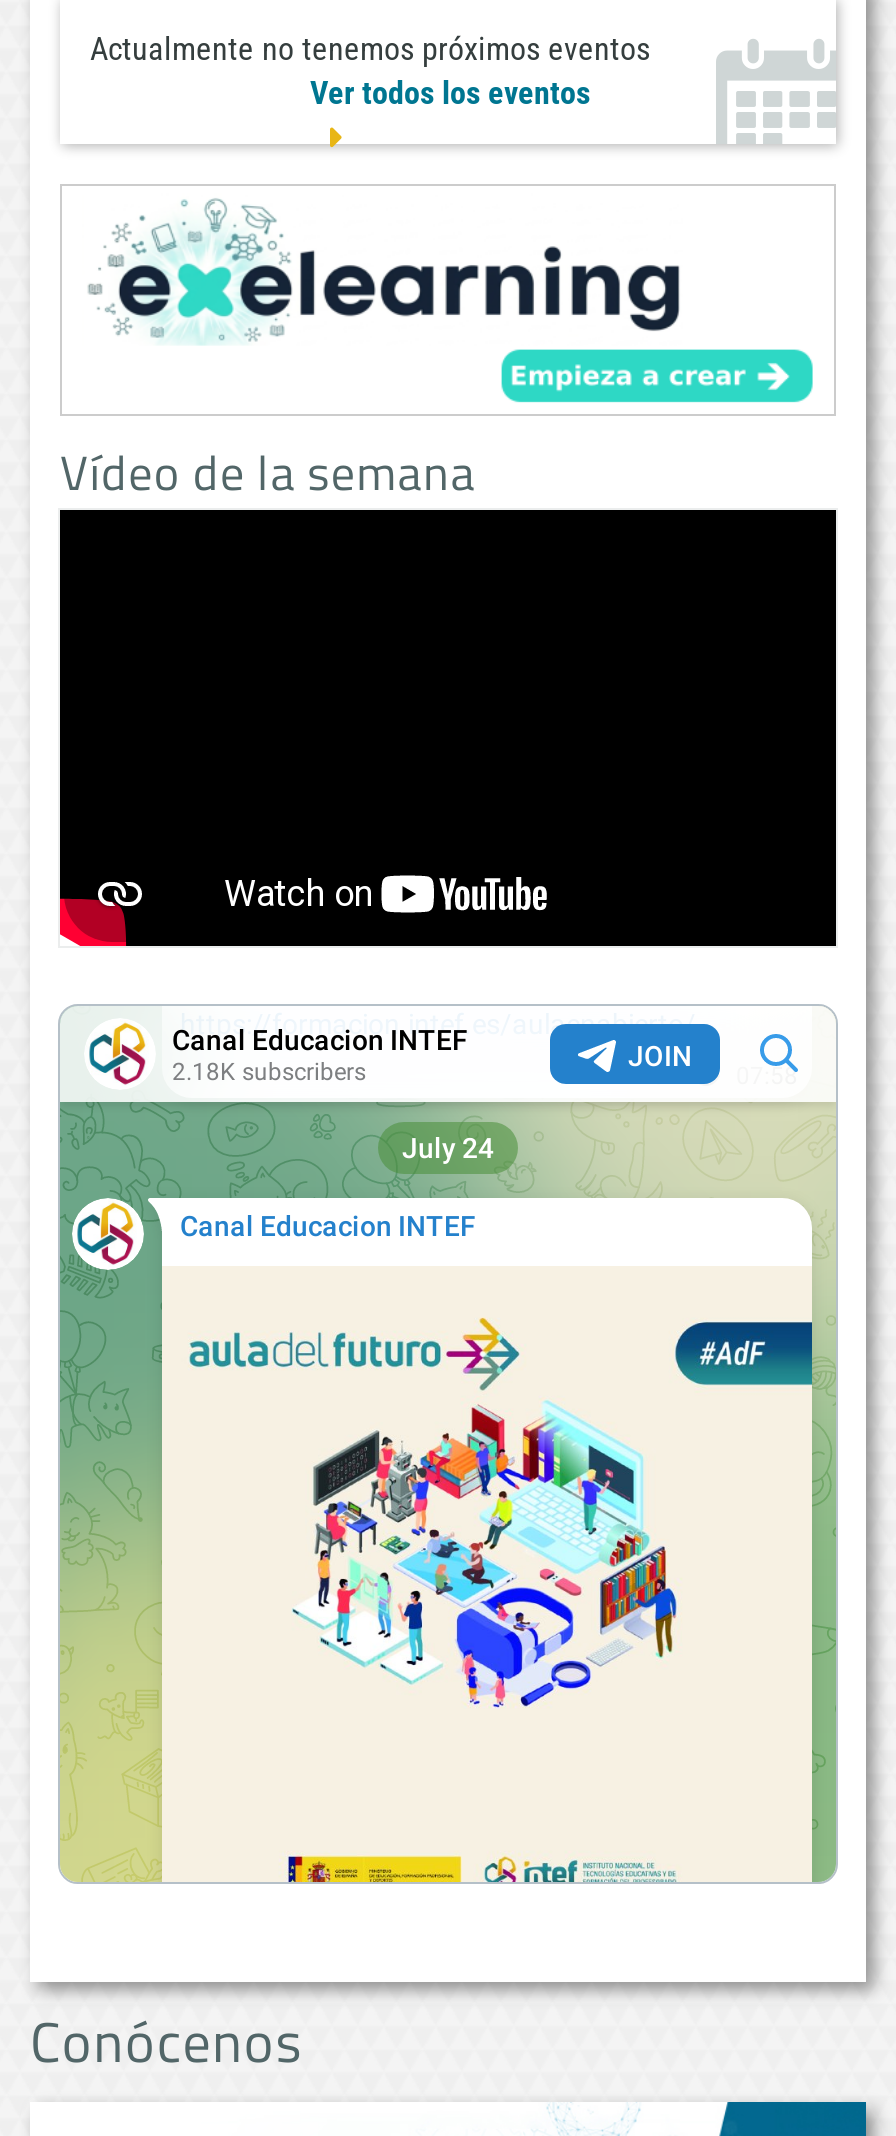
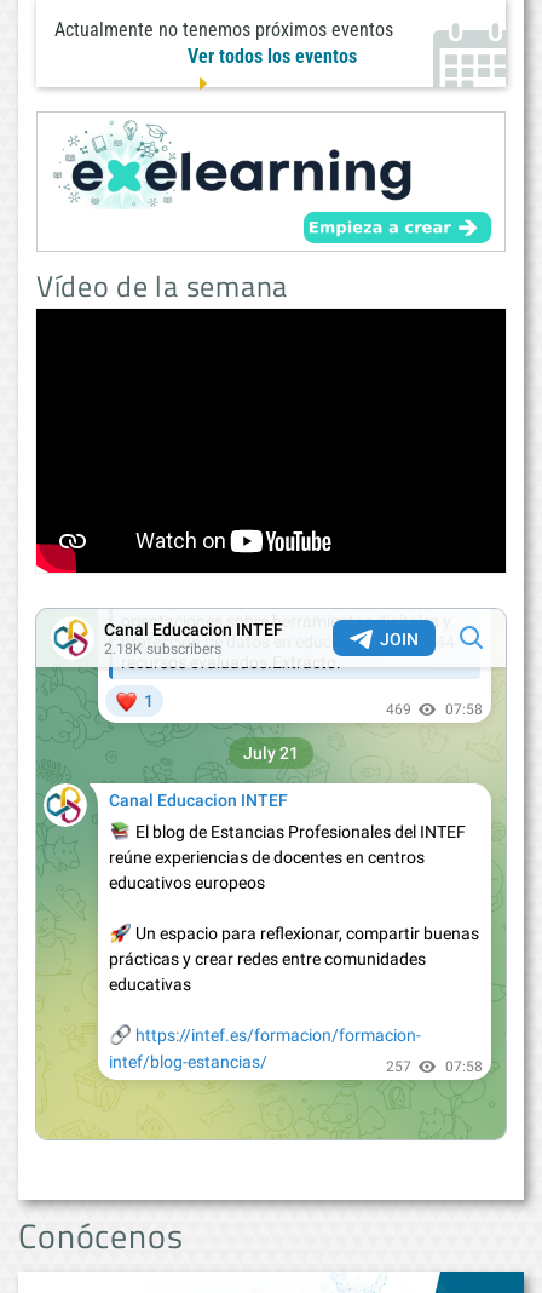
- [image]
+ [image]

- [image]
+ [image]
